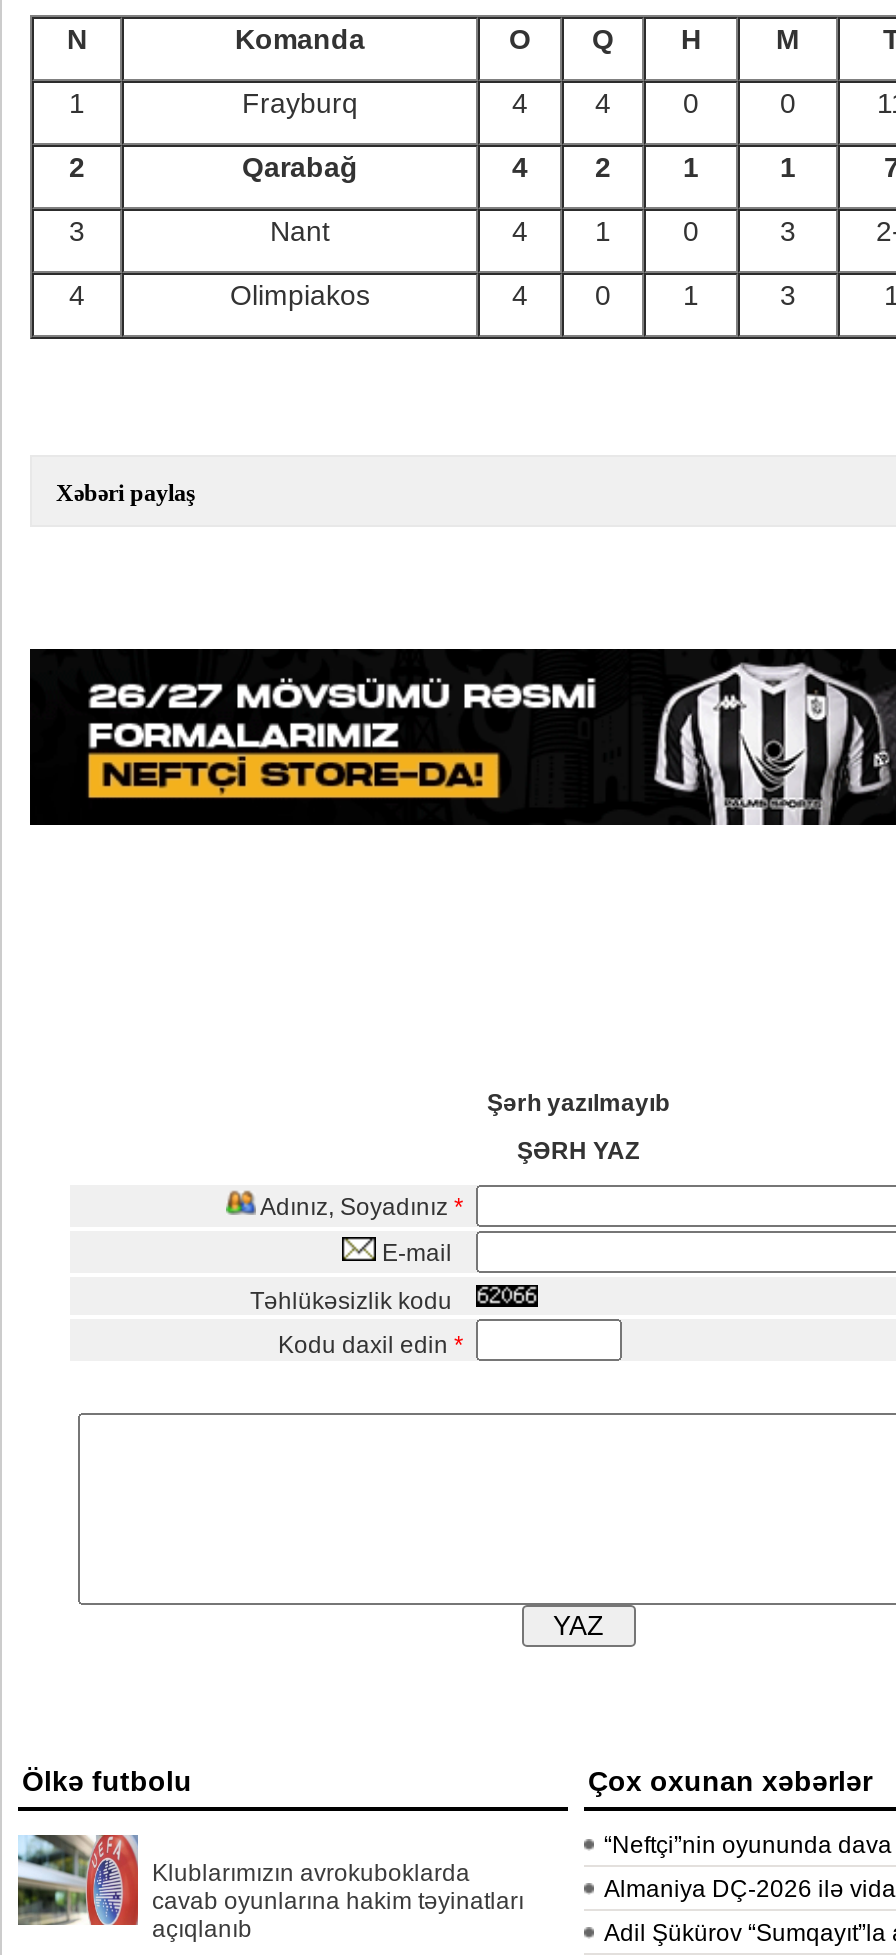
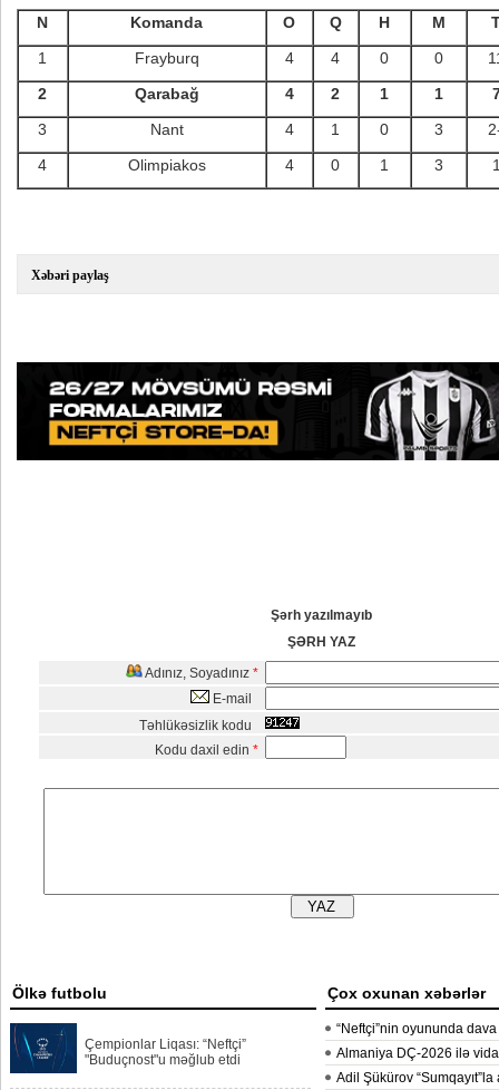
- [image]
- Klublarımızın avrokuboklarda
- cavab oyunlarına hakim təyinatları
- açıqlanıb
+ [image]
+ Çempionlar Liqası: “Neftçi”
+ "Buduçnost"u məğlub etdi
